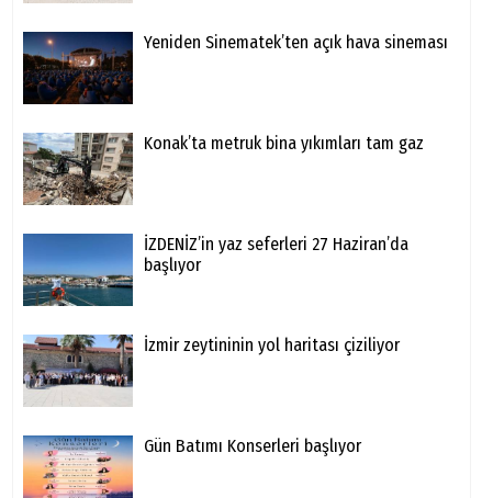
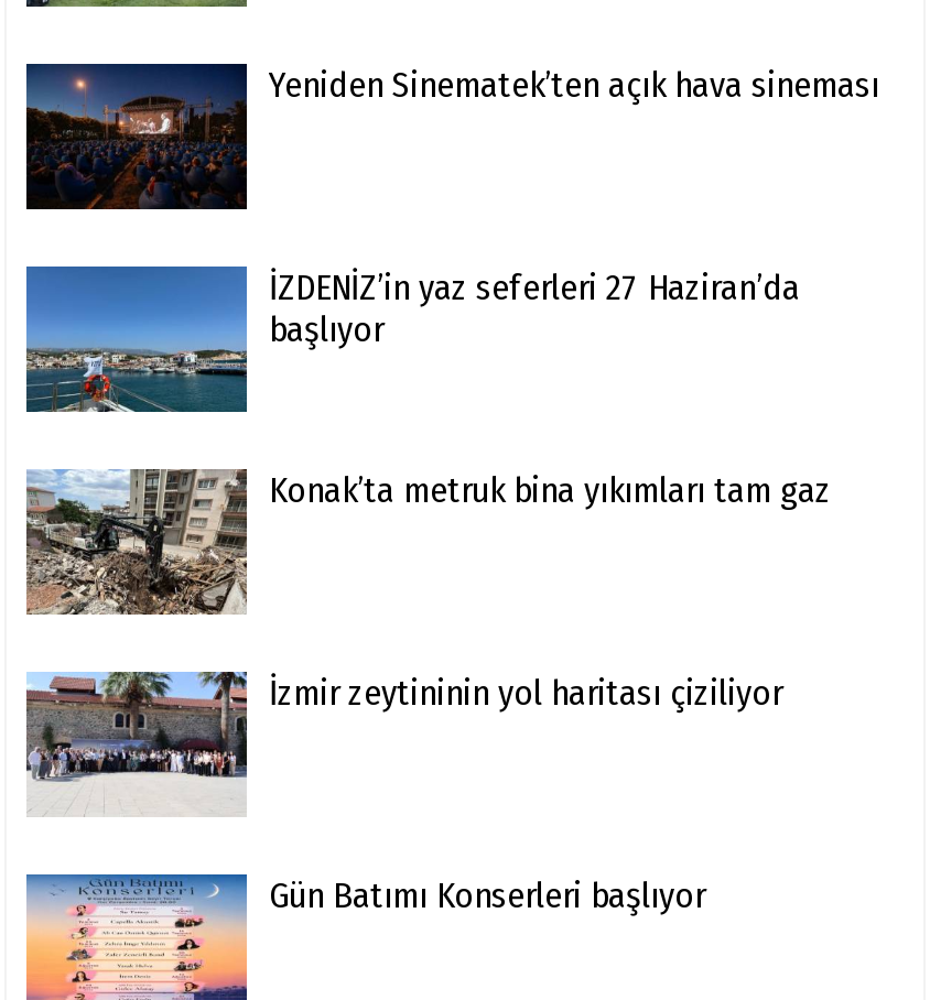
moved down: [image] | Konak’ta metruk bina yıkımları tam gaz

moved up: [image] | İZDENİZ’in yaz seferleri 27 Haziran’da | başlıyor
